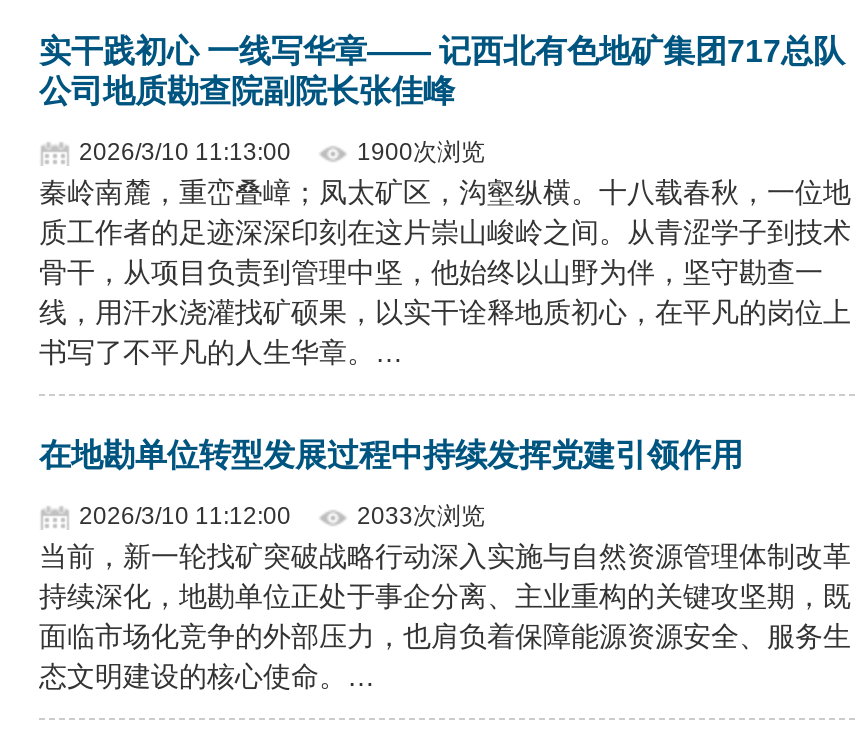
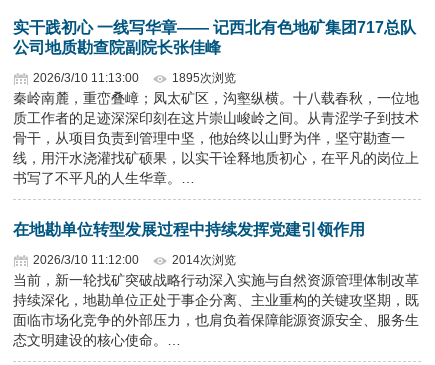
- 1900次浏览
+ 1895次浏览

- 2033次浏览
+ 2014次浏览
